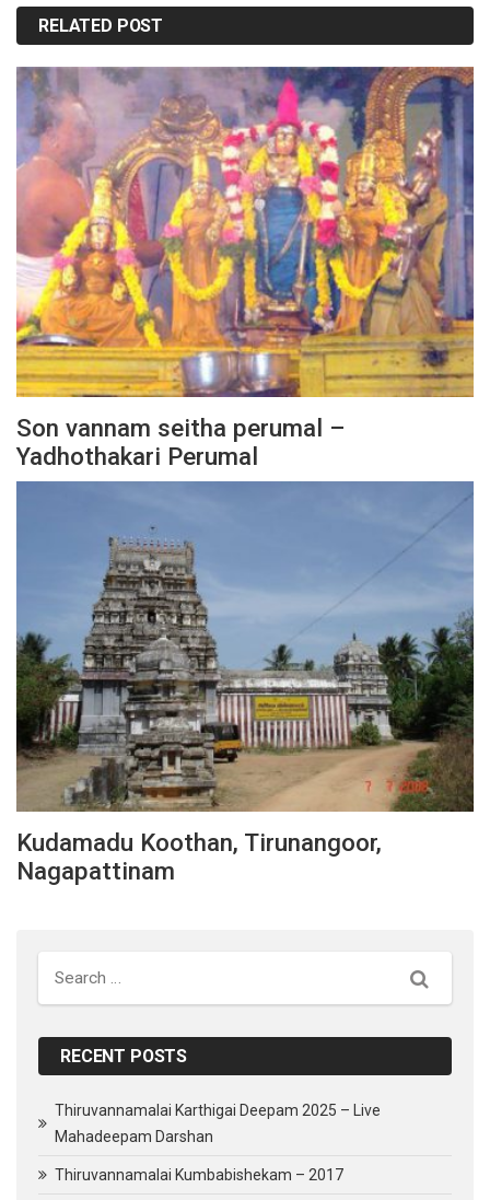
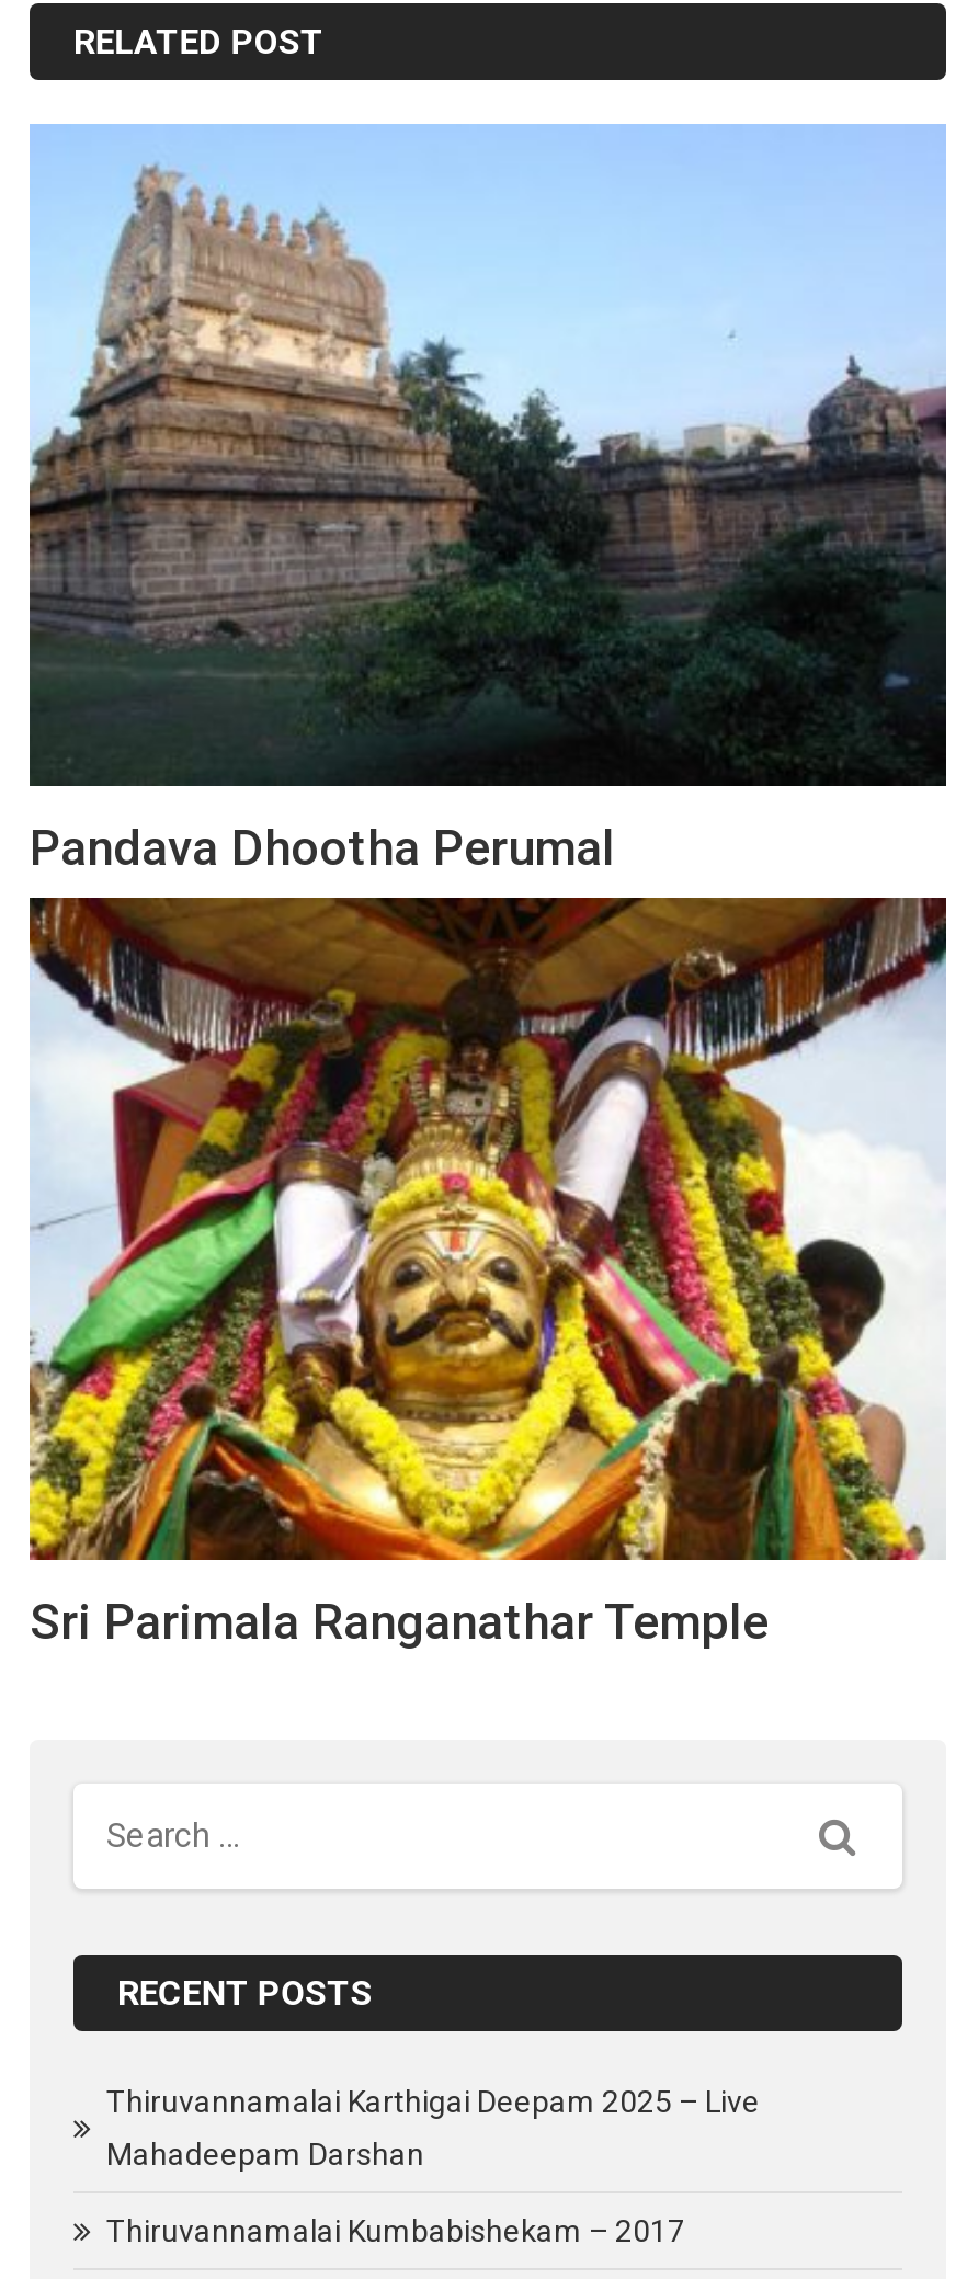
- [image]
- Son vannam seitha perumal –
- Yadhothakari Perumal
+ [image]
+ Pandava Dhootha Perumal

- [image]
- Kudamadu Koothan, Tirunangoor,
- Nagapattinam
+ [image]
+ Sri Parimala Ranganathar Temple
